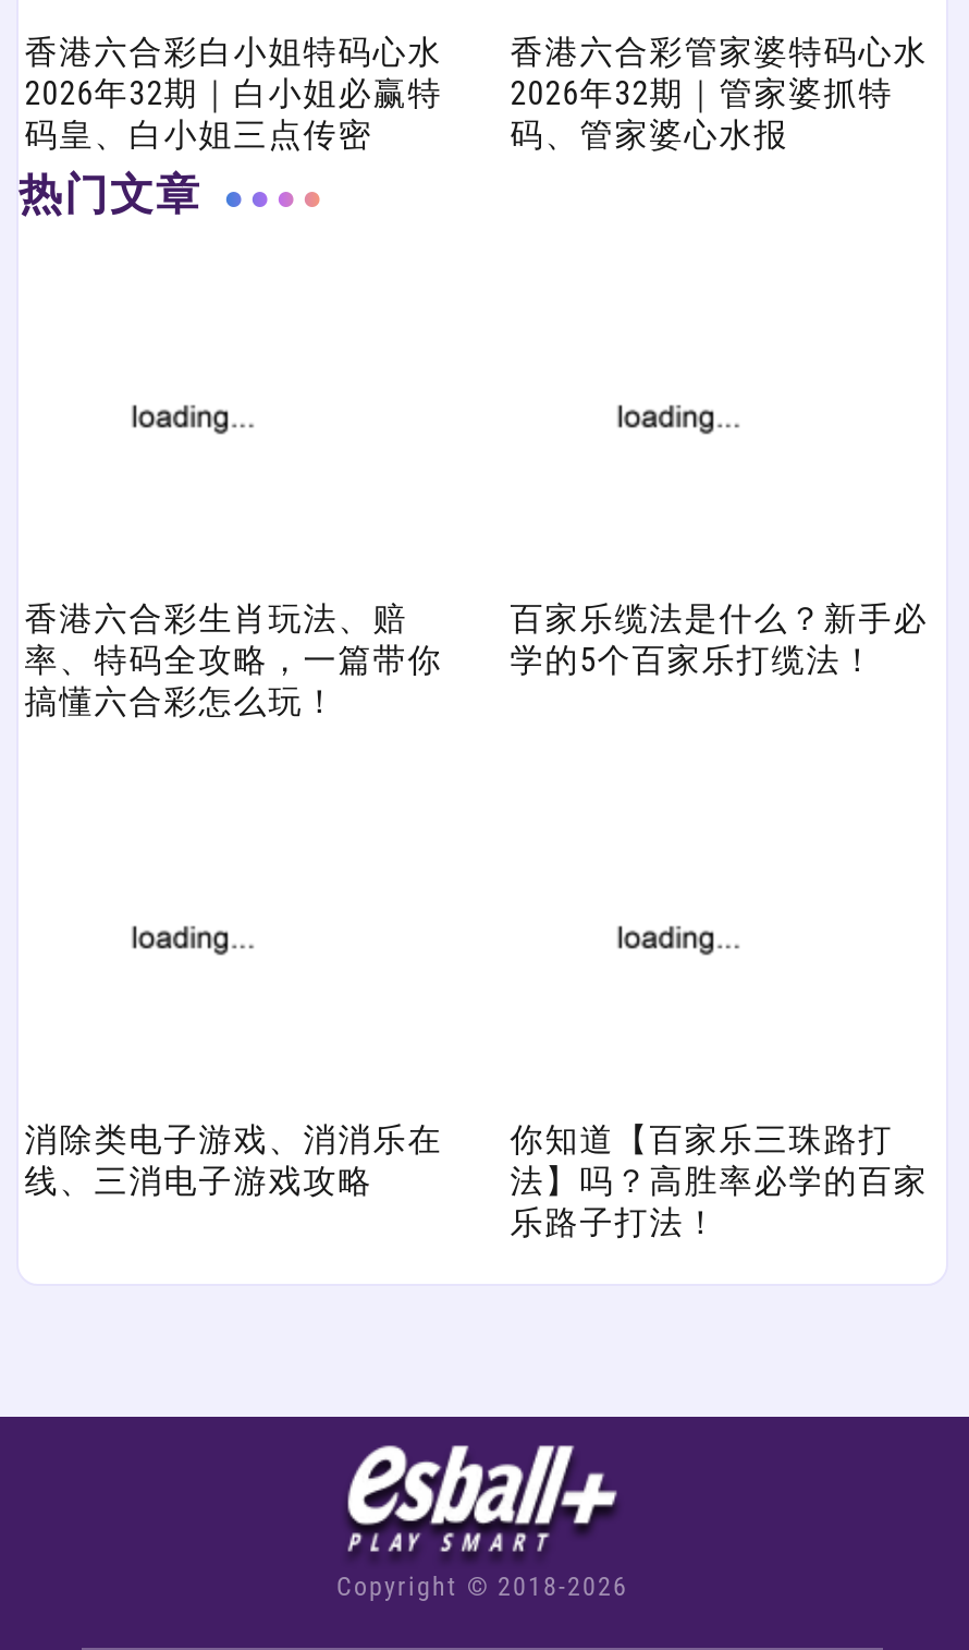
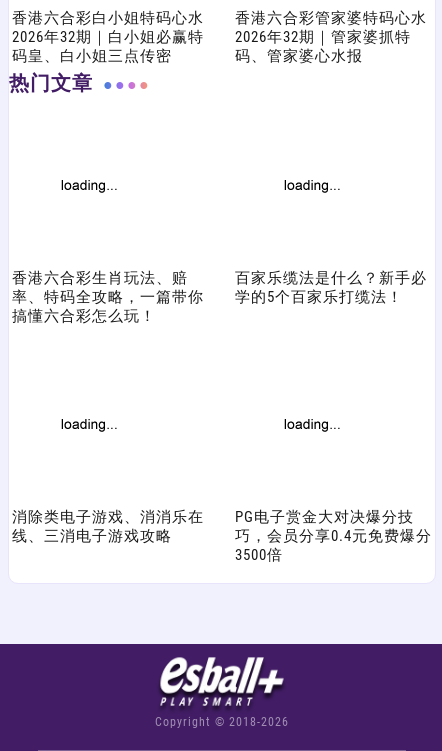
- 你知道【百家乐三珠路打
- 法】吗？高胜率必学的百家
- 乐路子打法！
+ PG电子赏金大对决爆分技
+ 巧，会员分享0.4元免费爆分
+ 3500倍
